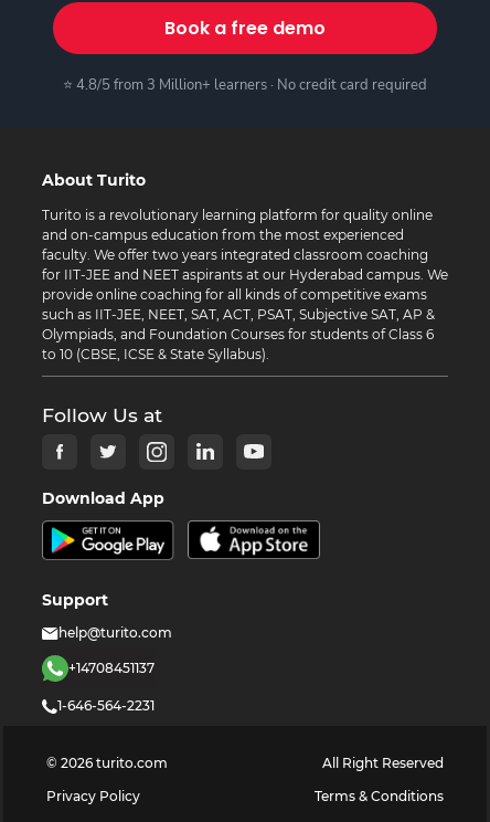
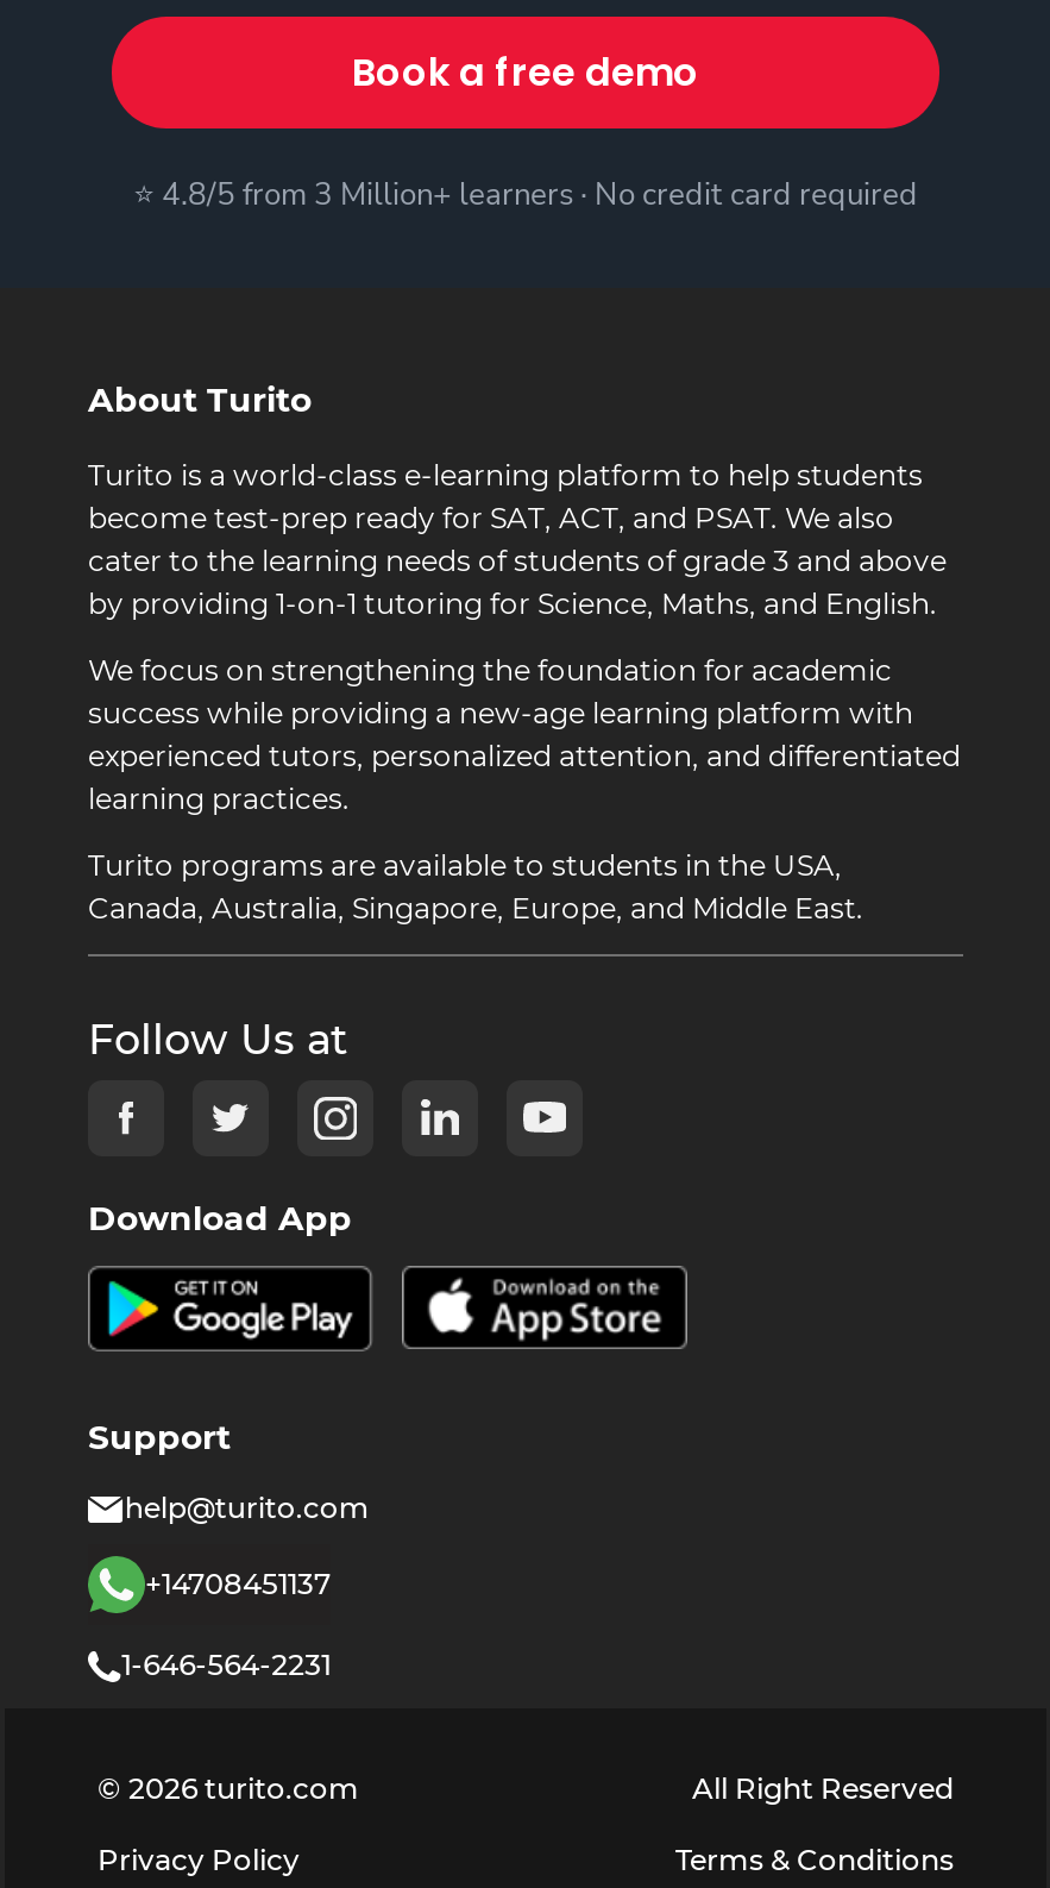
- Turito is a revolutionary learning platform for quality online
- and on-campus education from the most experienced
- faculty. We offer two years integrated classroom coaching
- for IIT-JEE and NEET aspirants at our Hyderabad campus. We
- provide online coaching for all kinds of competitive exams
- such as IIT-JEE, NEET, SAT, ACT, PSAT, Subjective SAT, AP &
- Olympiads, and Foundation Courses for students of Class 6
- to 10 (CBSE, ICSE & State Syllabus).
+ Turito is a world-class e-learning platform to help students
+ become test-prep ready for SAT, ACT, and PSAT. We also
+ cater to the learning needs of students of grade 3 and above
+ by providing 1-on-1 tutoring for Science, Maths, and English.
+ We focus on strengthening the foundation for academic
+ success while providing a new-age learning platform with
+ experienced tutors, personalized attention, and differentiated
+ learning practices.
+ Turito programs are available to students in the USA,
+ Canada, Australia, Singapore, Europe, and Middle East.
